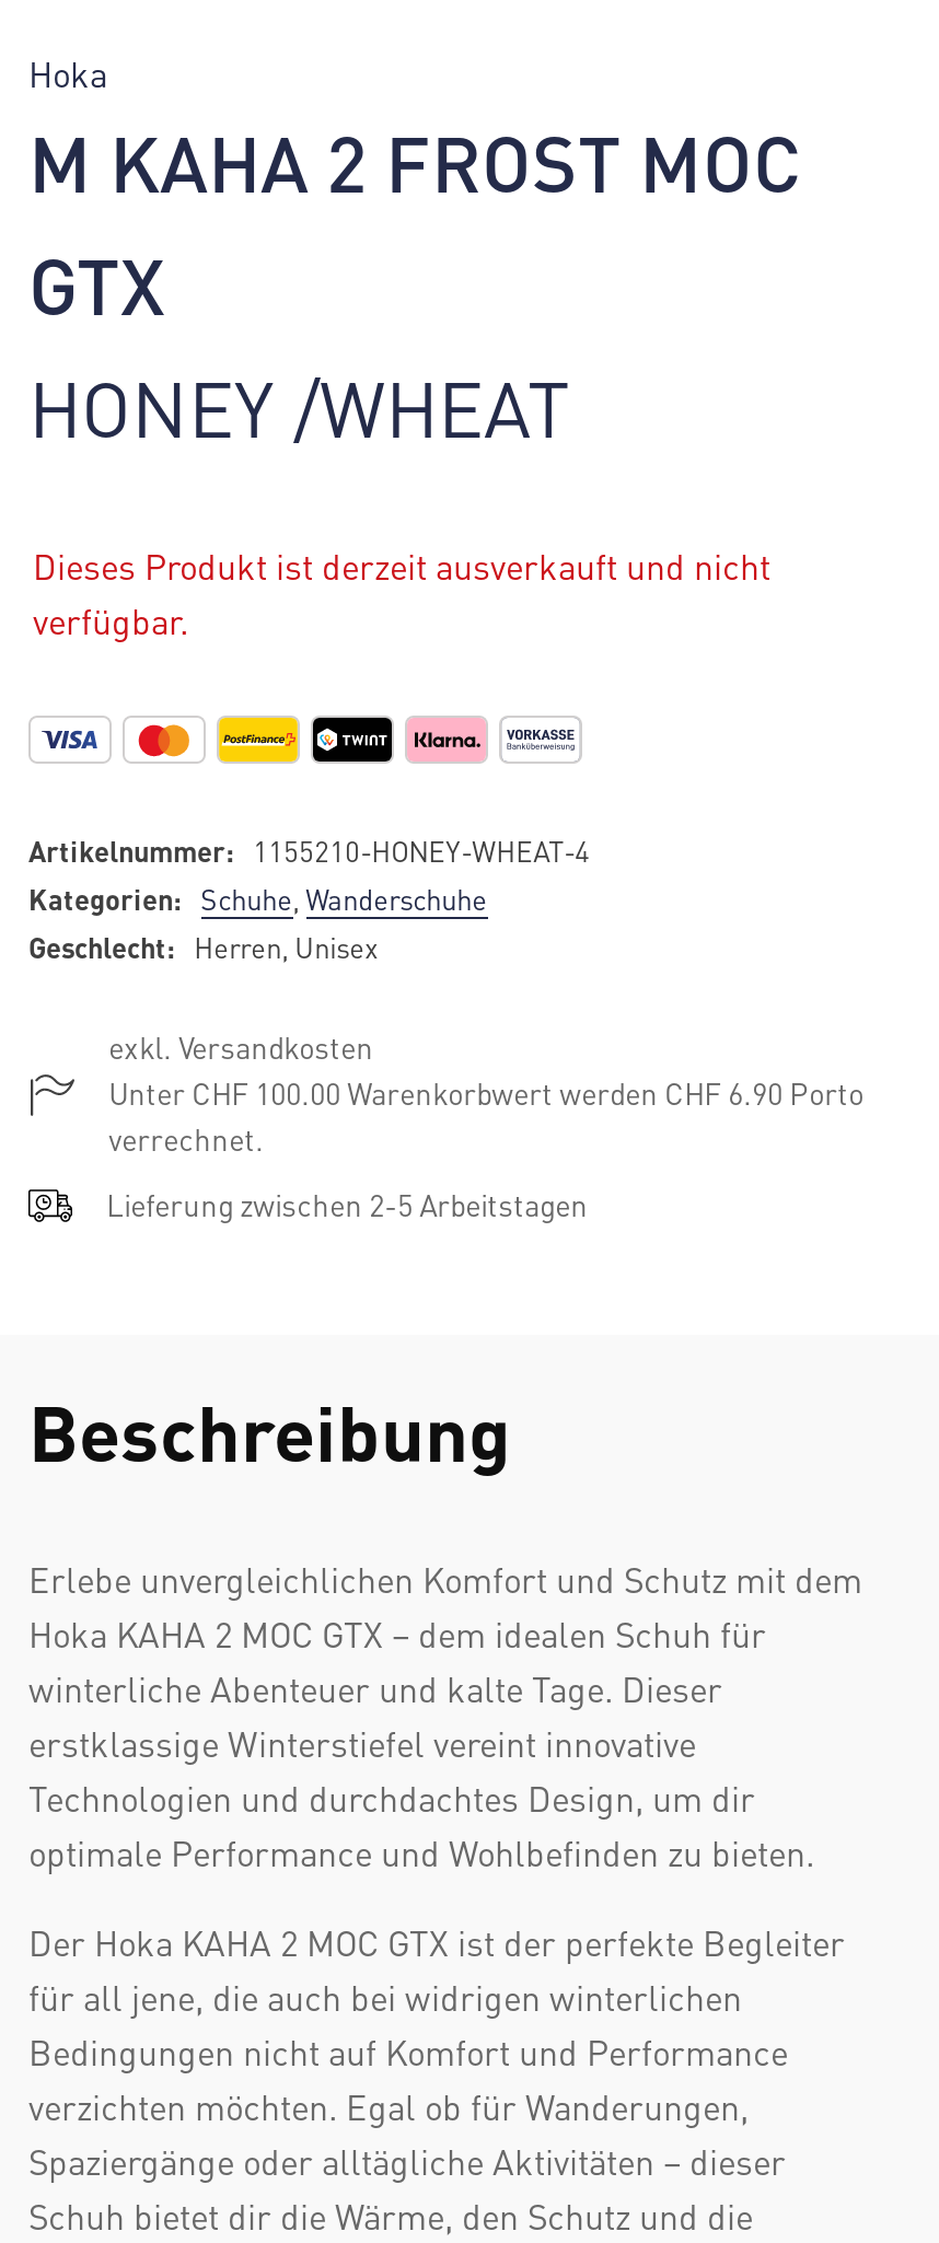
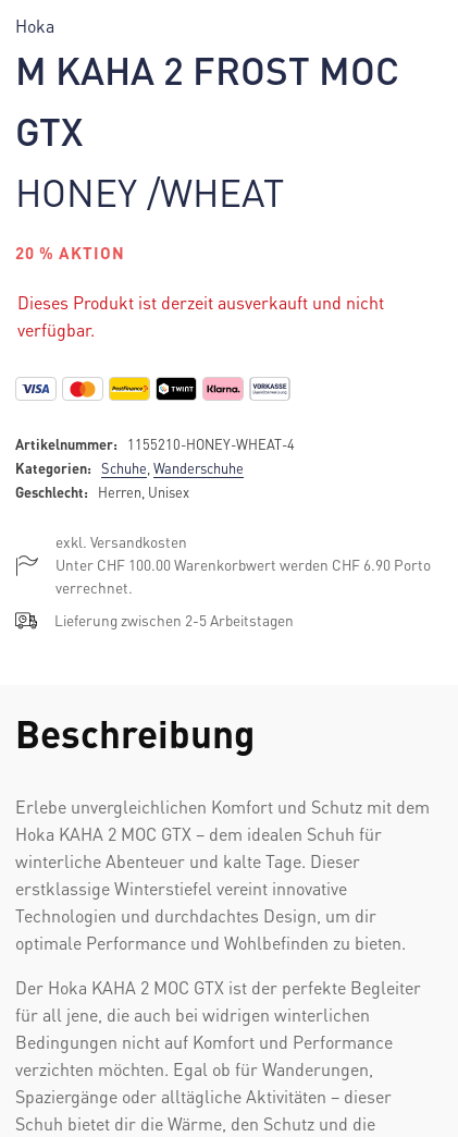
+ 20 % AKTION
